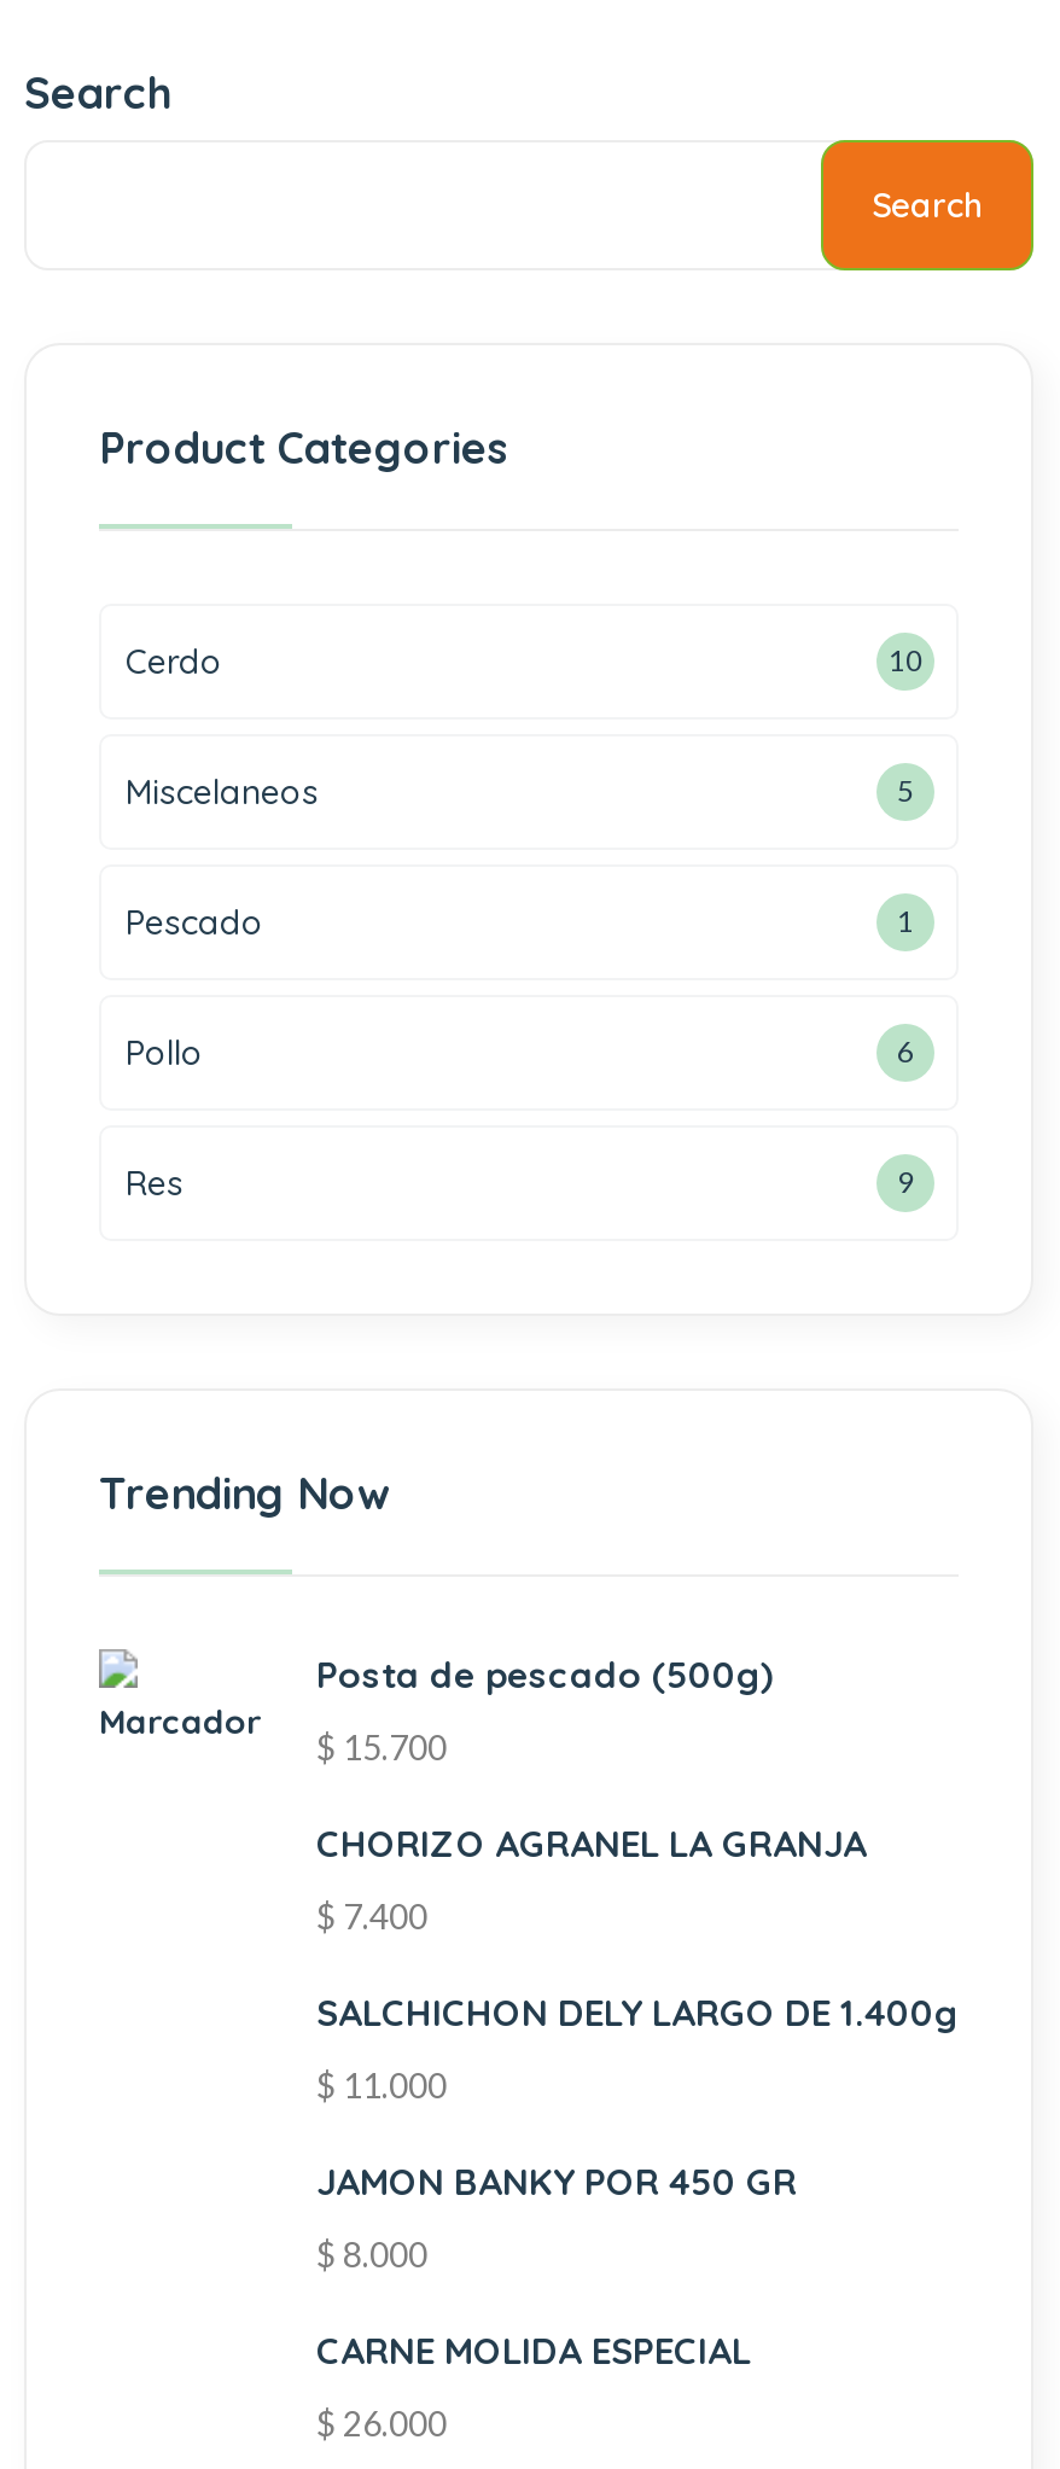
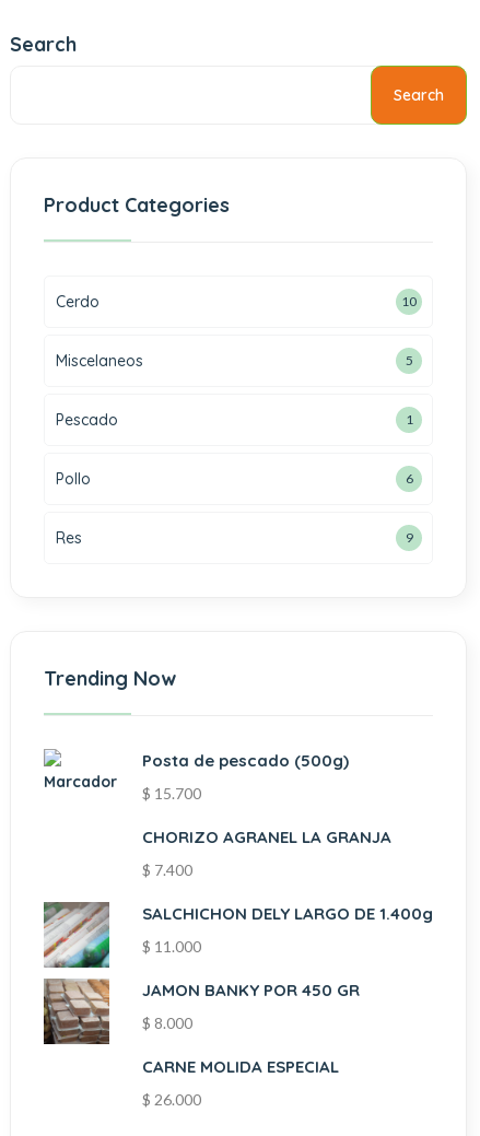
+ [image]

+ [image]
